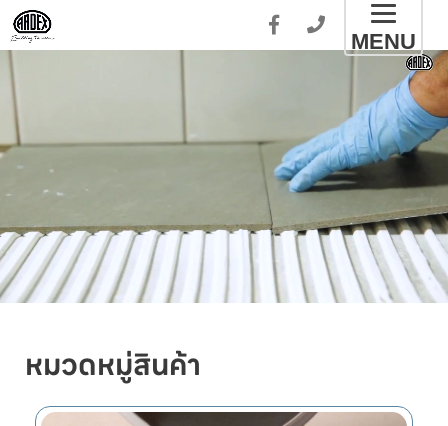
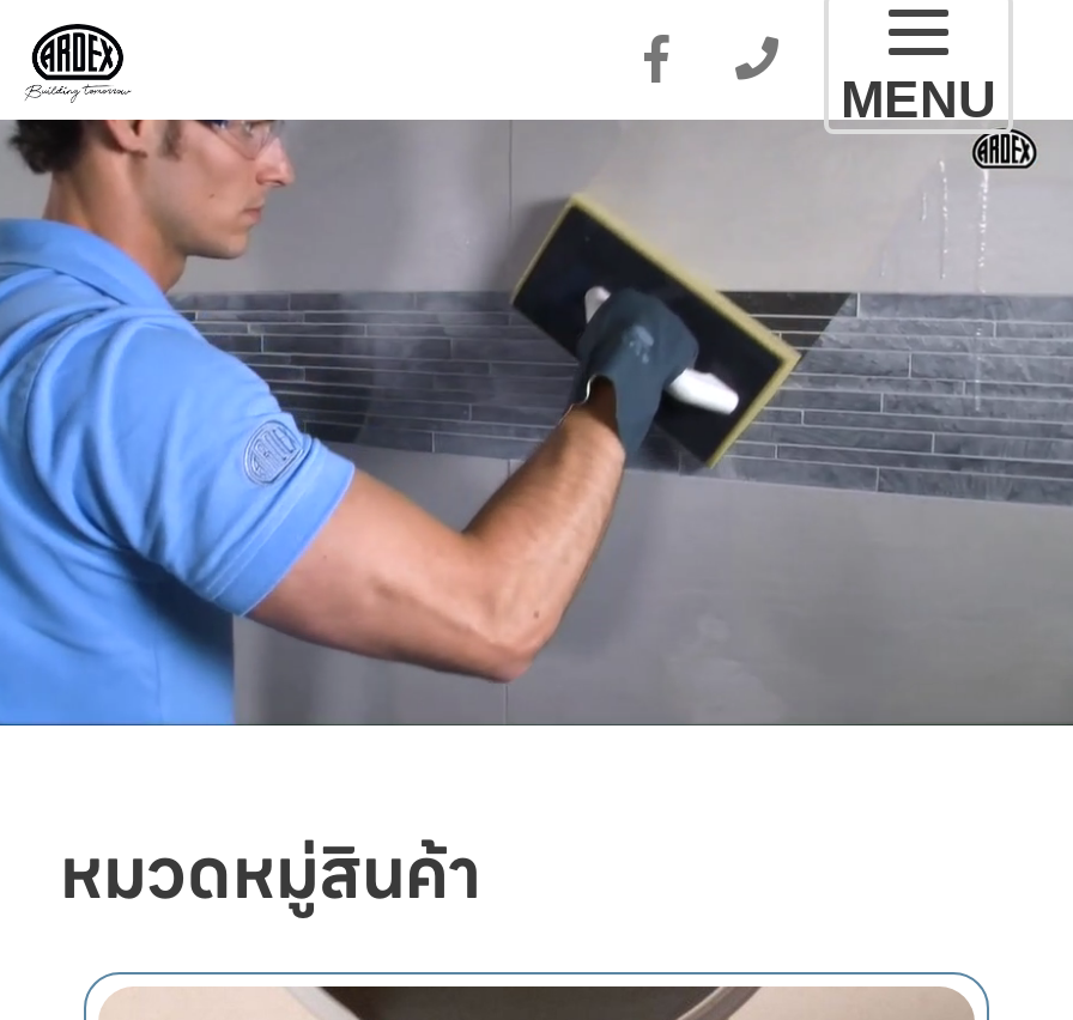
- [image]
+ [image]
